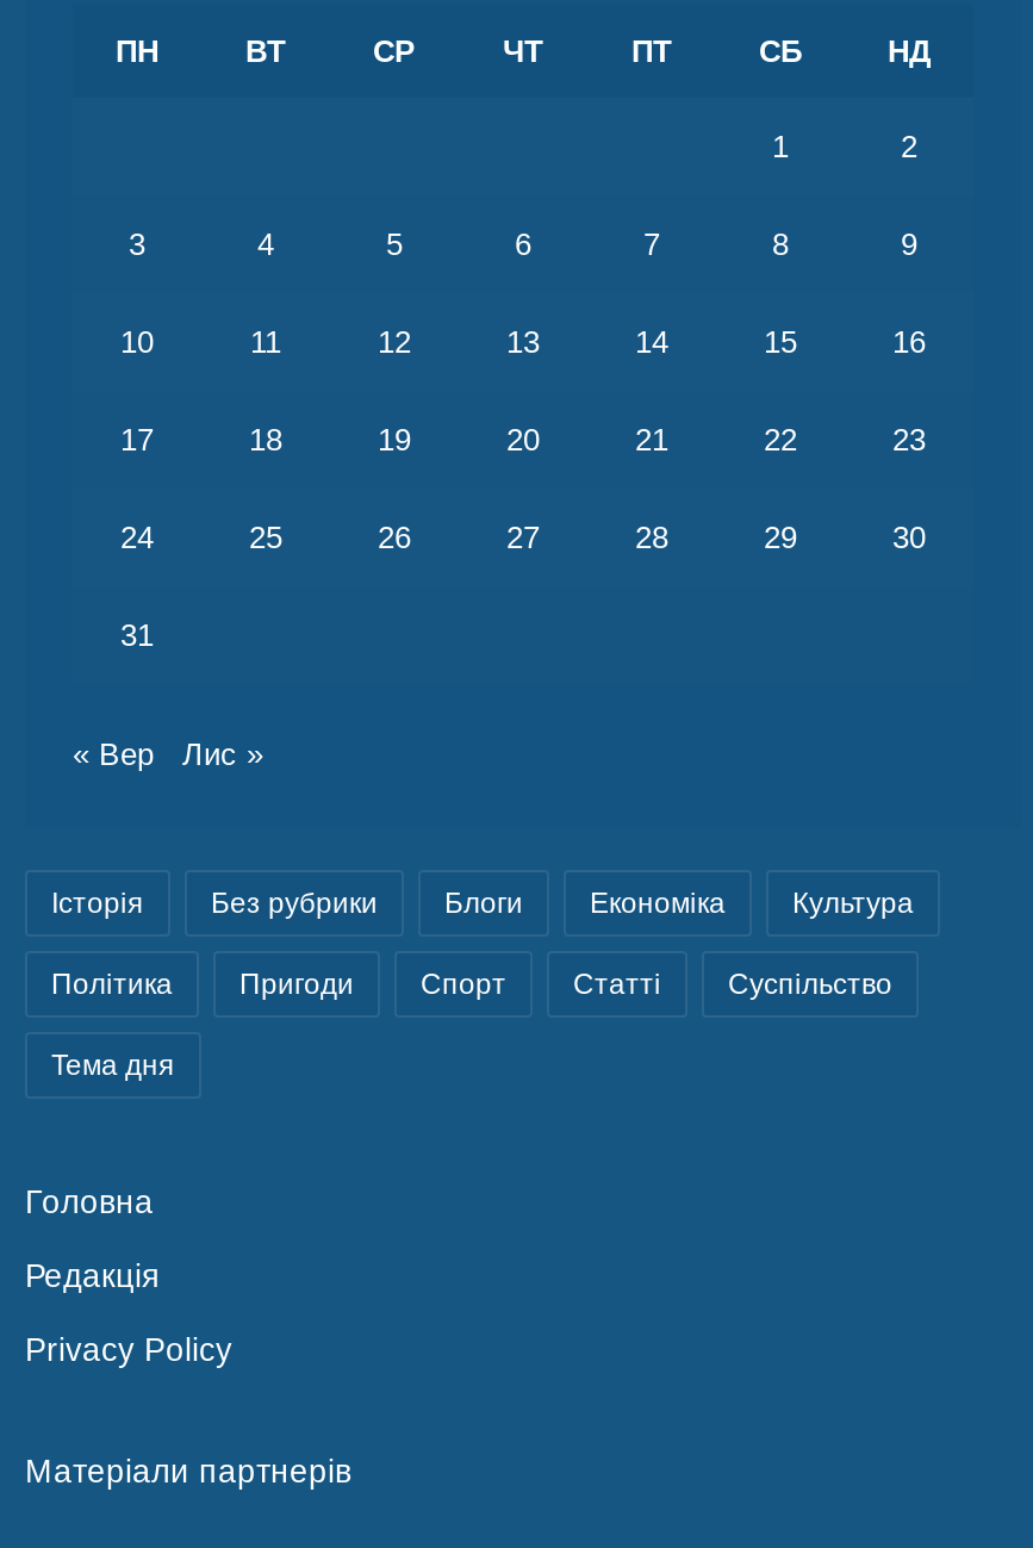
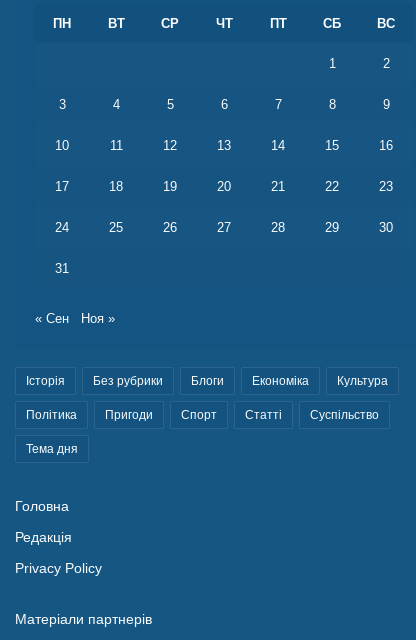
- НД
+ ВС

- « Вер
- Лис »
+ « Сен
+ Ноя »
